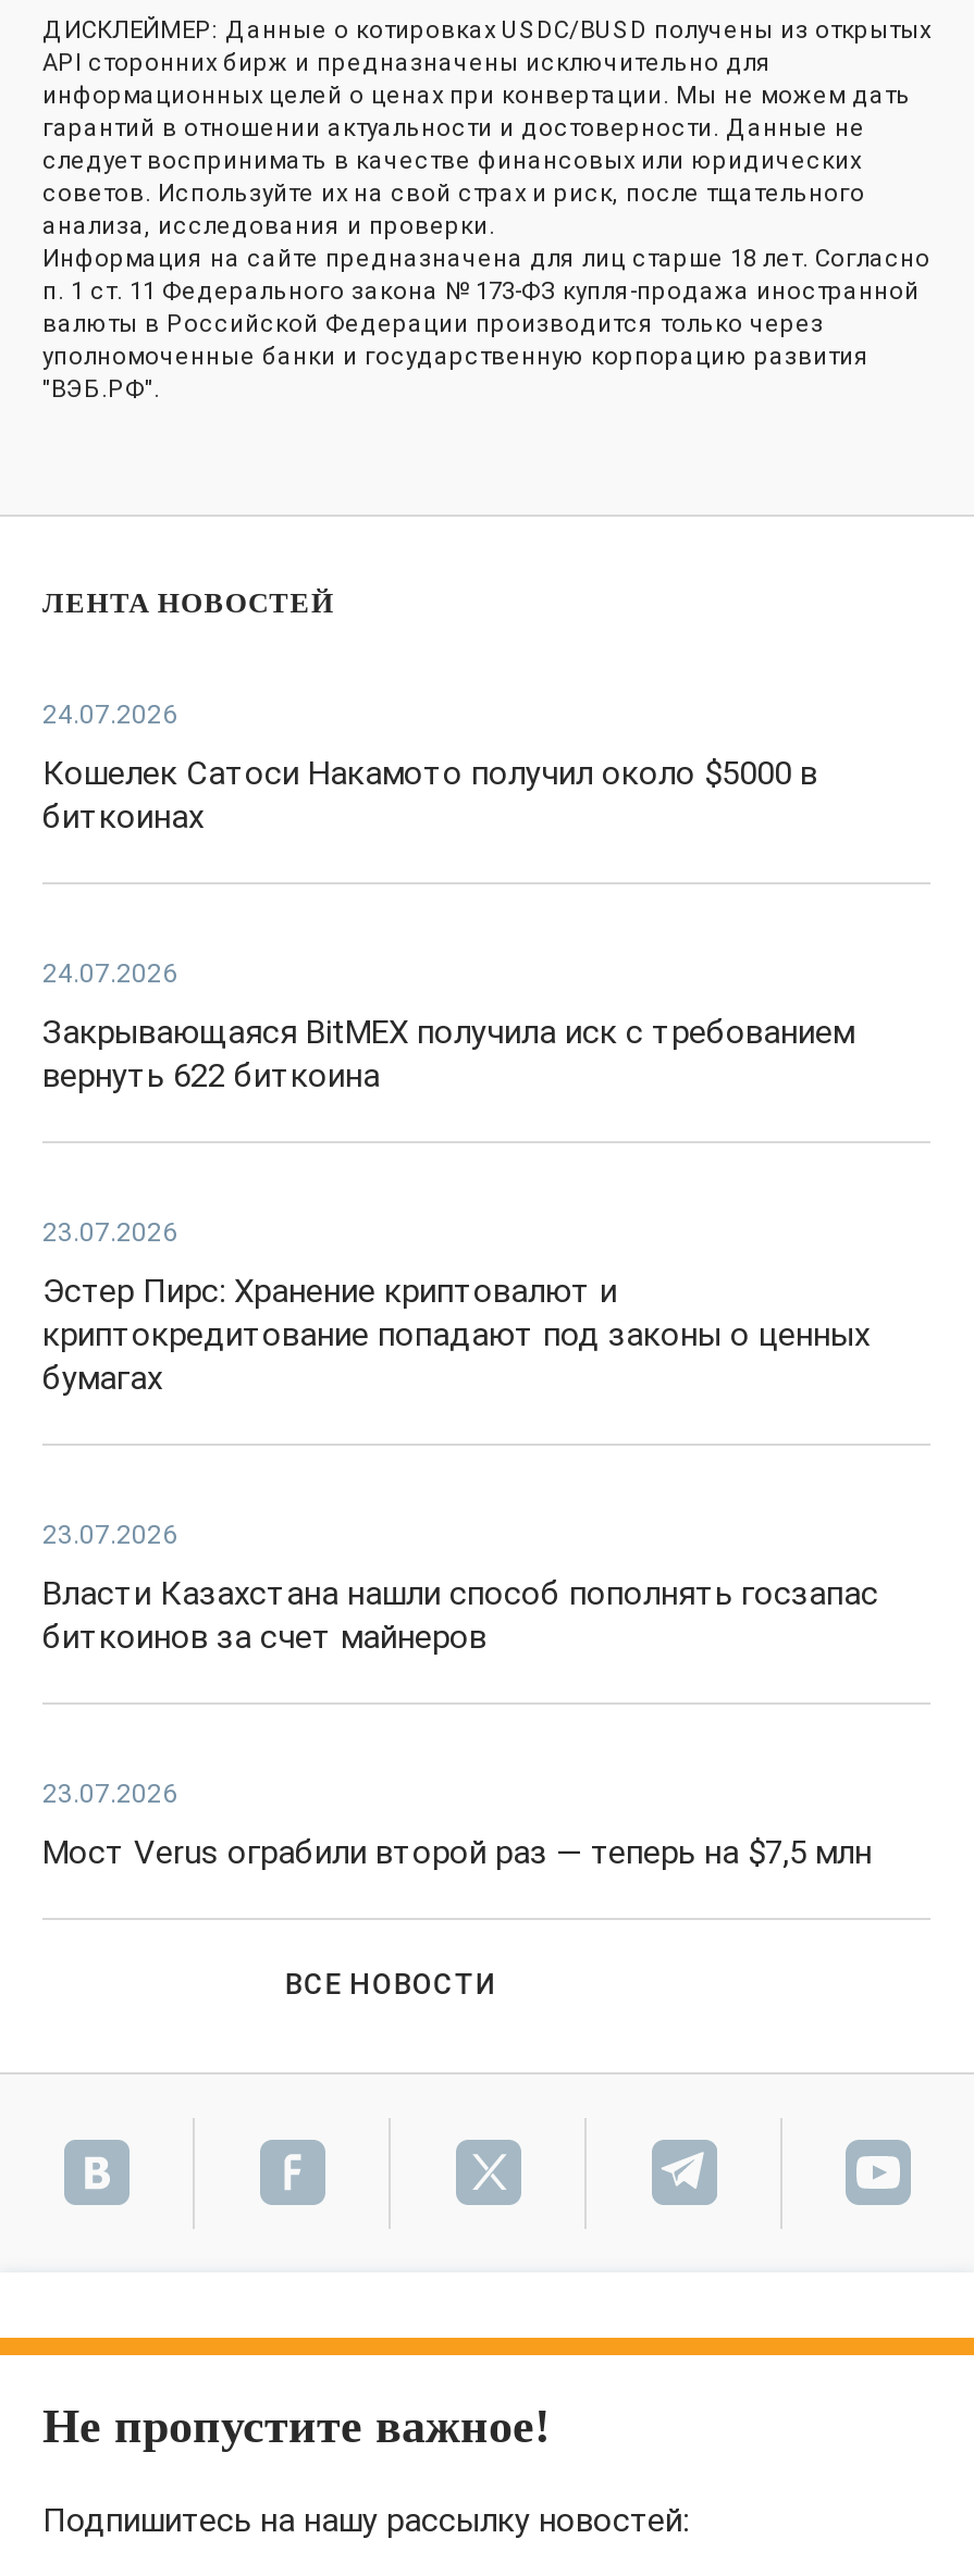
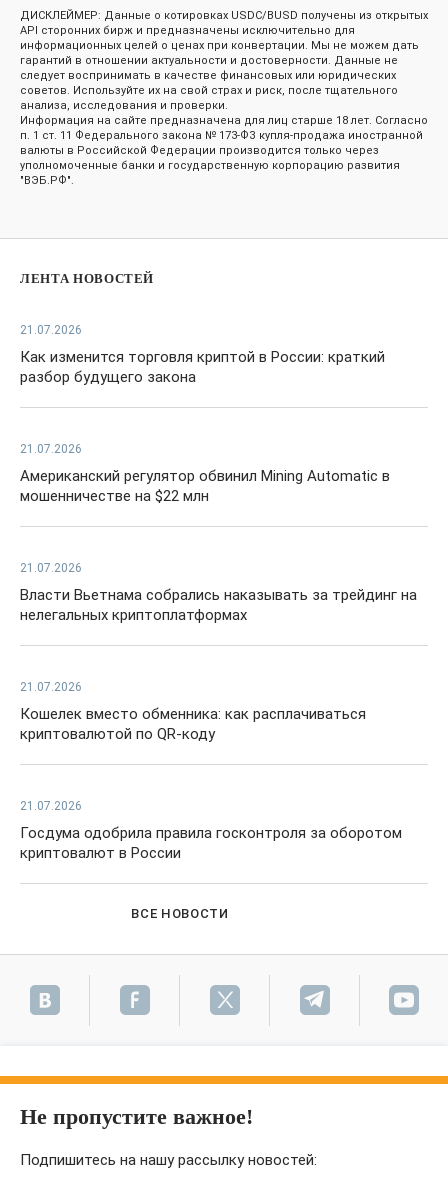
- 24.07.2026
+ 21.07.2026

- Кошелек Сатоси Накамото получил около $5000 в
- биткоинах
+ Как изменится торговля криптой в России: краткий
+ разбор будущего закона

- 24.07.2026
+ 21.07.2026

- Закрывающаяся BitMEX получила иск с требованием
- вернуть 622 биткоина
+ Американский регулятор обвинил Mining Automatic в
+ мошенничестве на $22 млн

- 23.07.2026
+ 21.07.2026

- Эстер Пирс: Хранение криптовалют и
- криптокредитование попадают под законы о ценных
- бумагах
+ Власти Вьетнама собрались наказывать за трейдинг на
+ нелегальных криптоплатформах

- 23.07.2026
+ 21.07.2026

- Власти Казахстана нашли способ пополнять госзапас
- биткоинов за счет майнеров
+ Кошелек вместо обменника: как расплачиваться
+ криптовалютой по QR-коду

- 23.07.2026
+ 21.07.2026

- Мост Verus ограбили второй раз — теперь на $7,5 млн
+ Госдума одобрила правила госконтроля за оборотом
+ криптовалют в России
